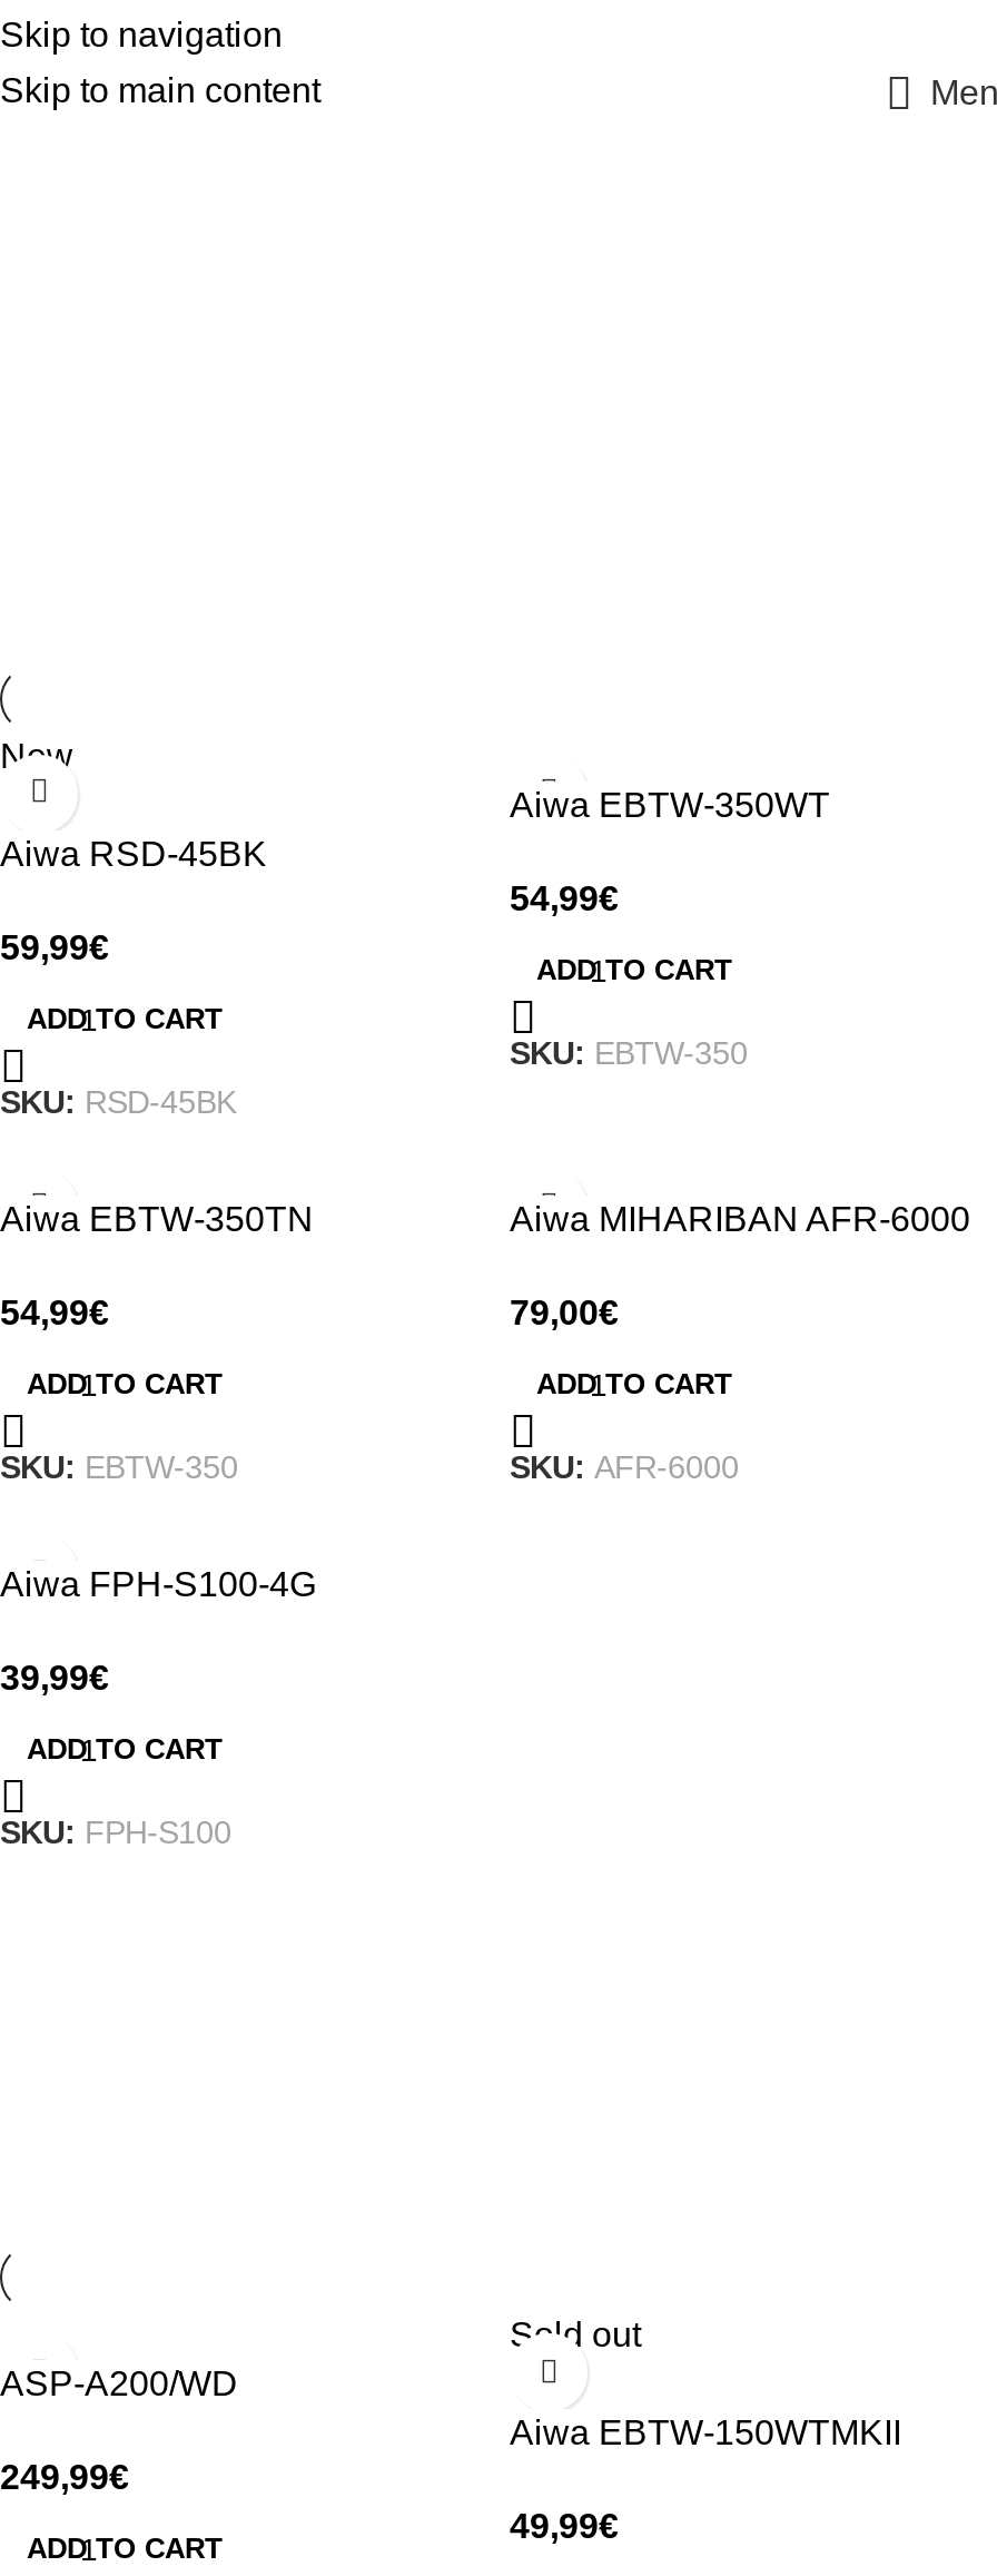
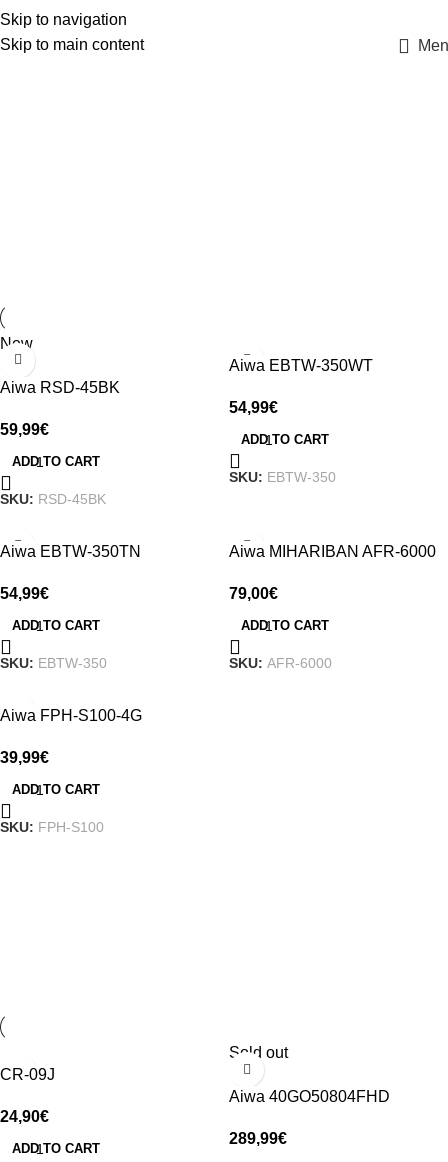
- ASP-A200/WD
+ CR-09J

- Aiwa EBTW-150WTMKII
+ Aiwa 40GO50804FHD

- 249,99€
+ 24,90€

- 49,99€
+ 289,99€
